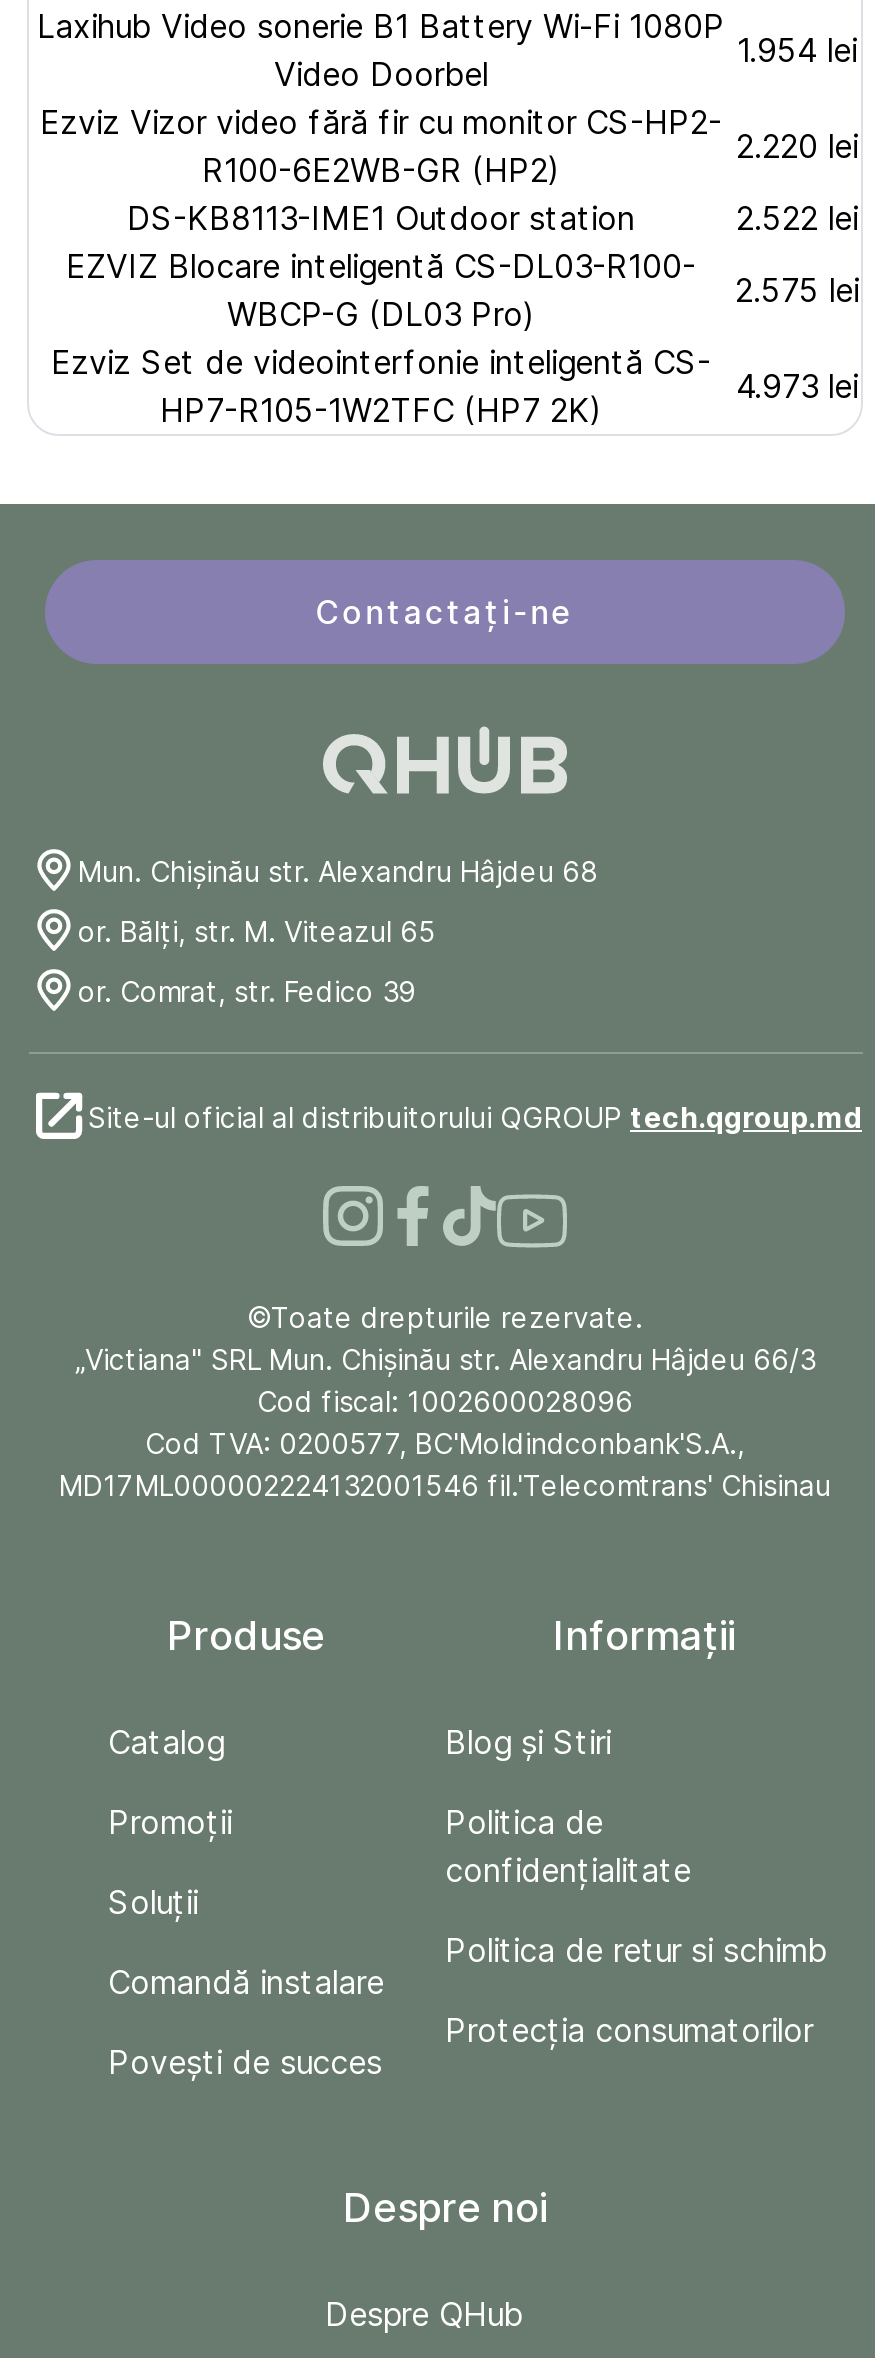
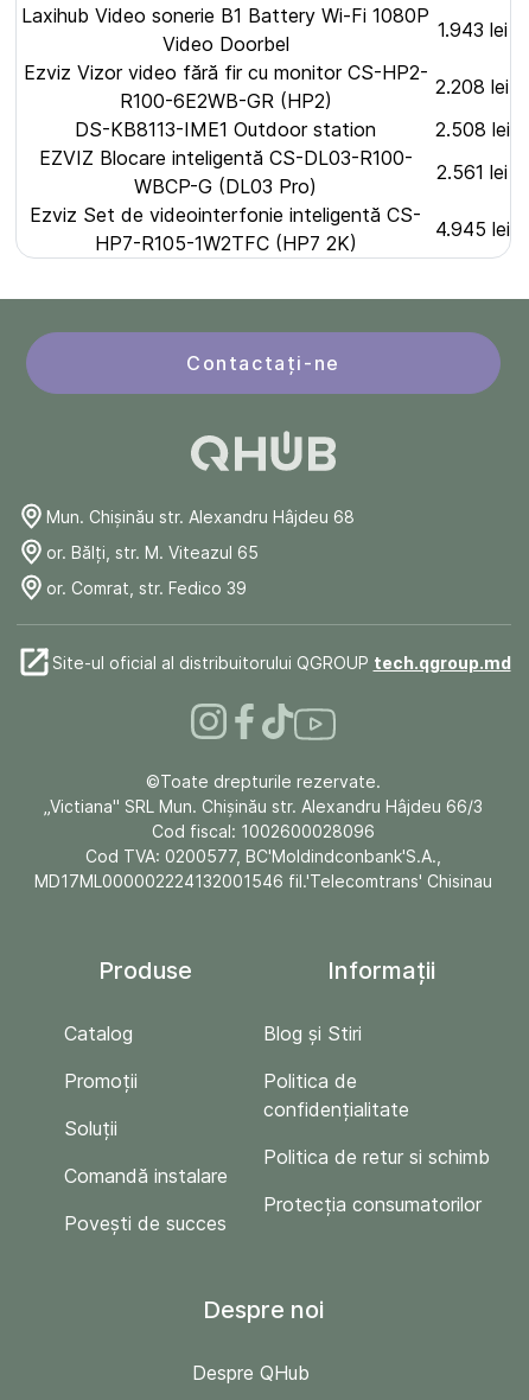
- 1.954 lei
+ 1.943 lei

- 2.220 lei
+ 2.208 lei

- 2.522 lei
+ 2.508 lei

- 2.575 lei
+ 2.561 lei

- 4.973 lei
+ 4.945 lei
